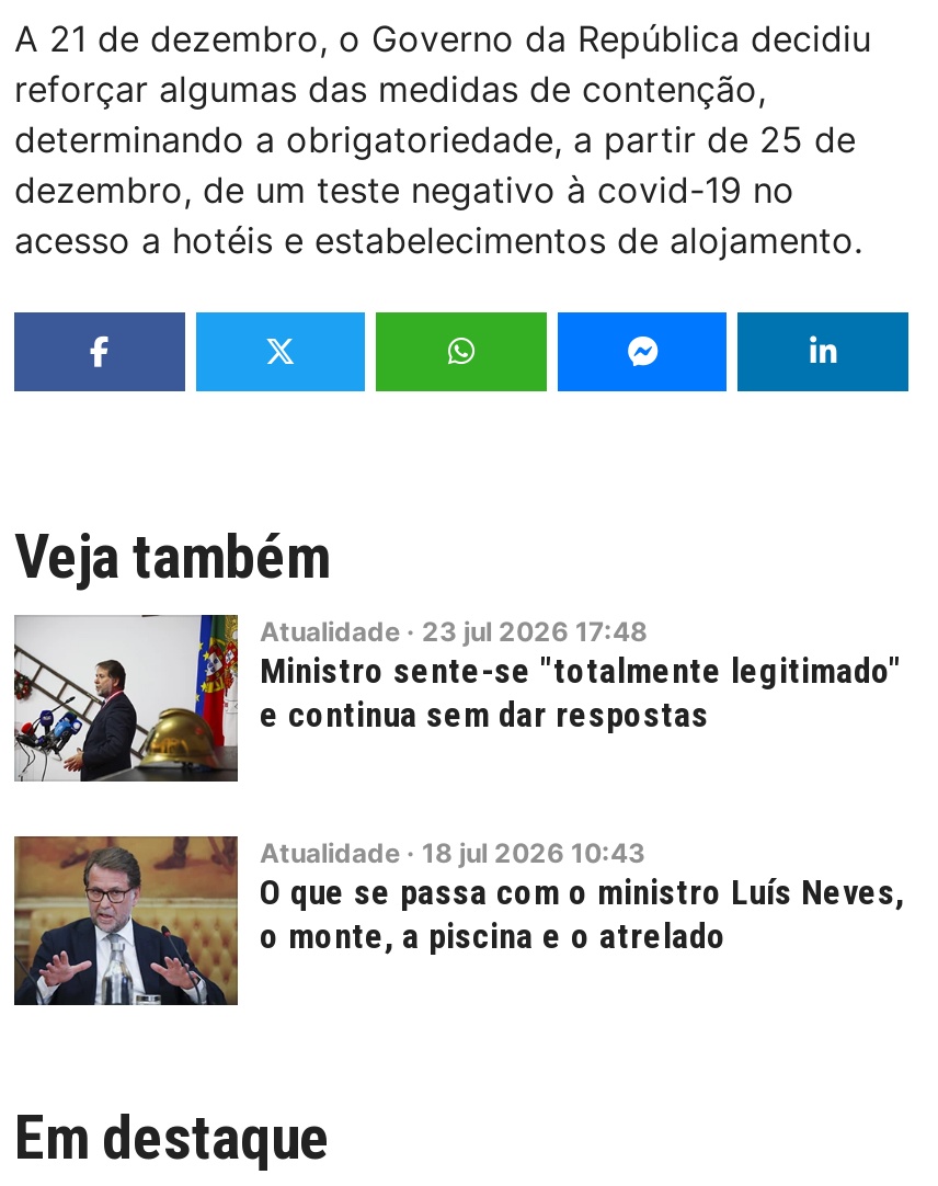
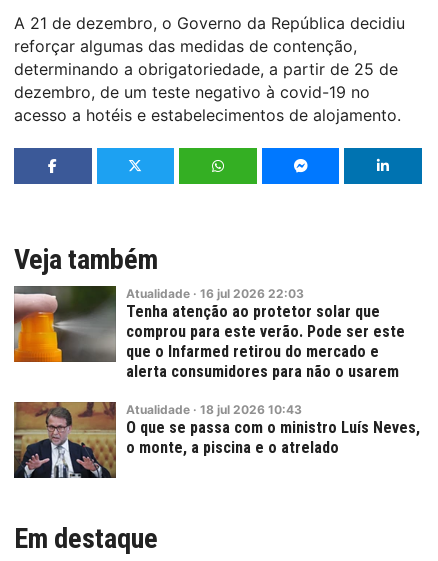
- [image]
- Atualidade · 23 jul 2026 17:48
- Ministro sente-se "totalmente legitimado"
- e continua sem dar respostas
+ [image]
+ Atualidade · 16 jul 2026 22:03
+ Tenha atenção ao protetor solar que
+ comprou para este verão. Pode ser este
+ que o Infarmed retirou do mercado e
+ alerta consumidores para não o usarem
